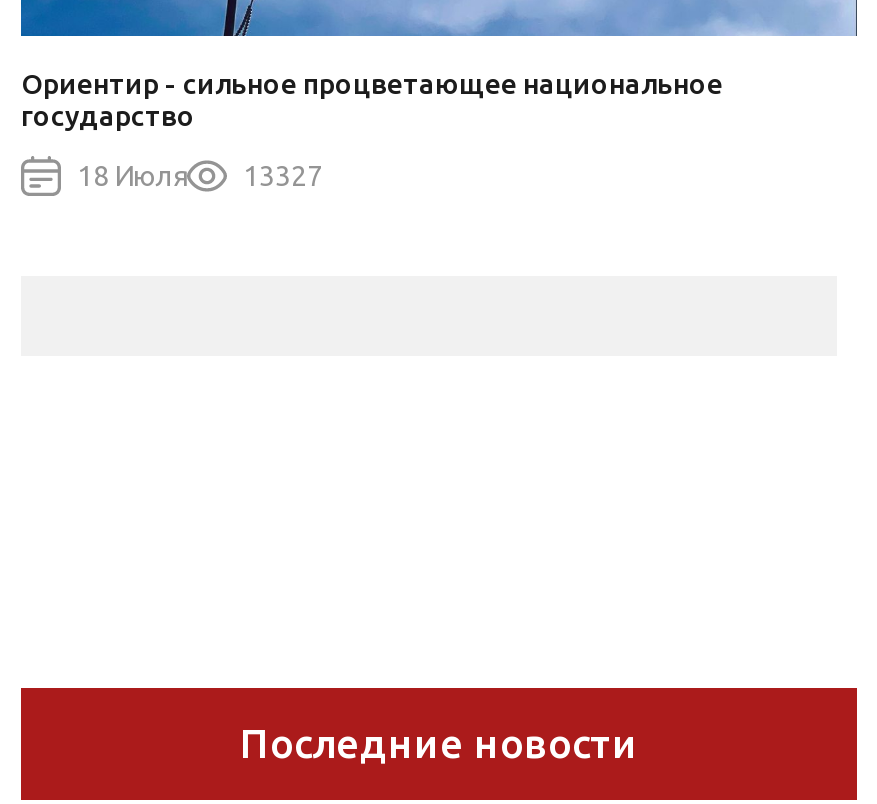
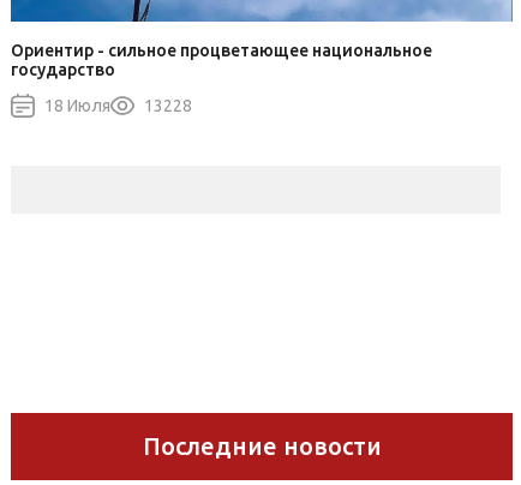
- 18 Июля 13327
+ 18 Июля 13228
